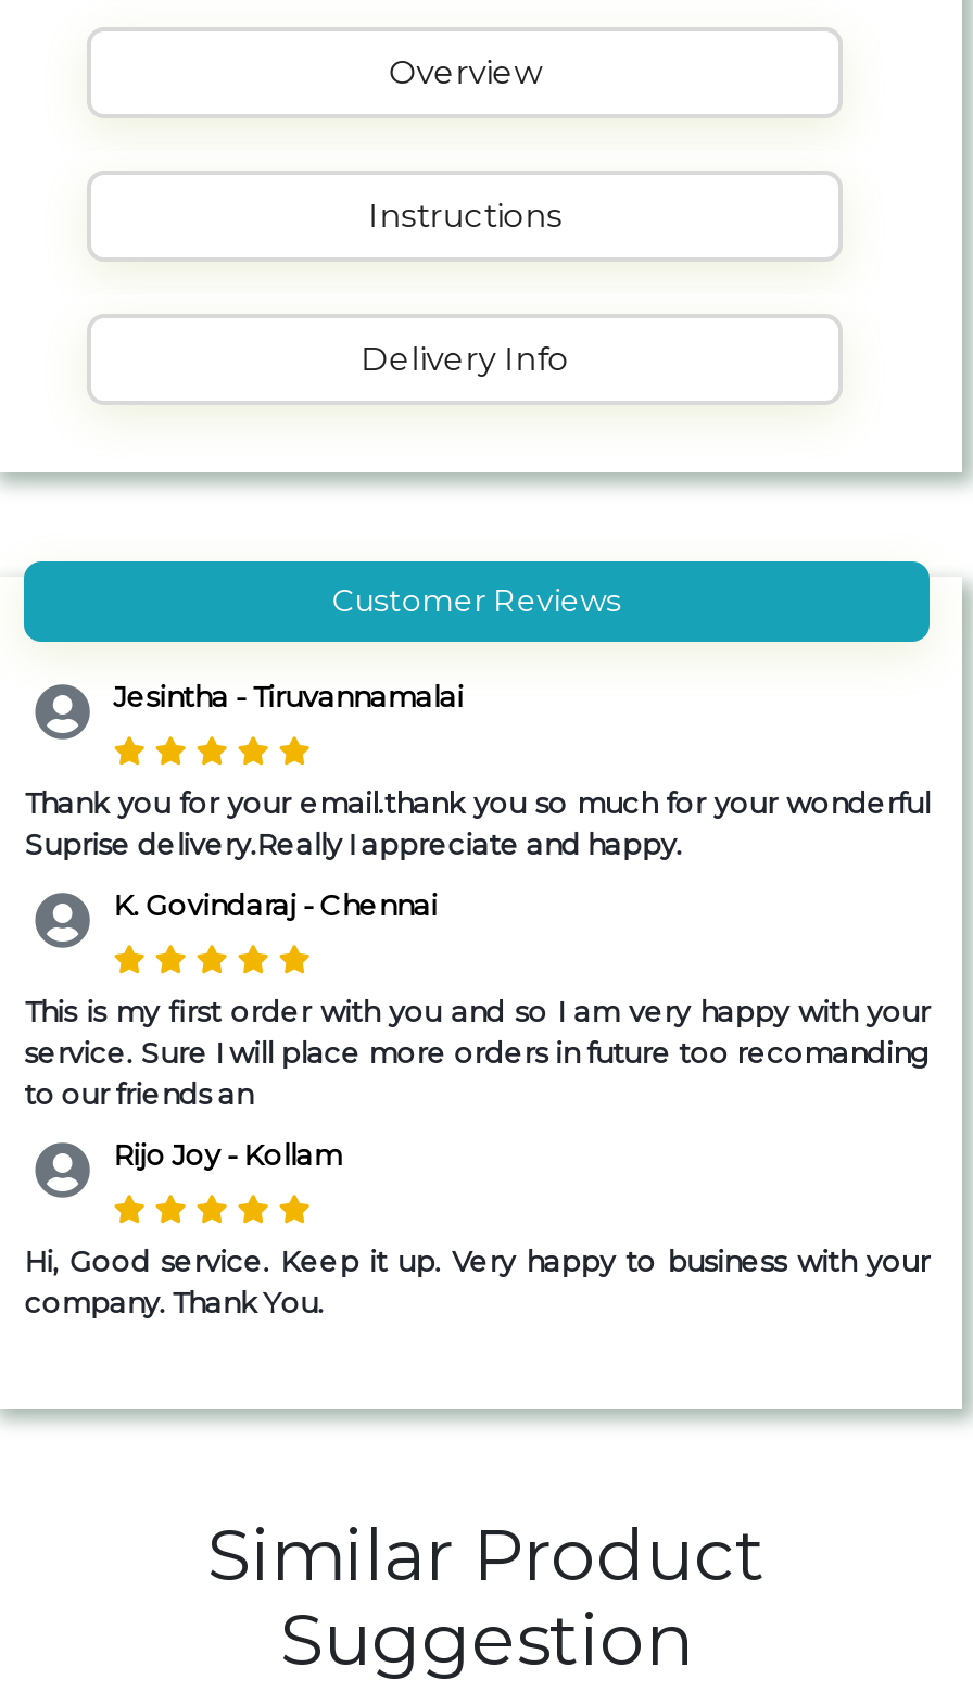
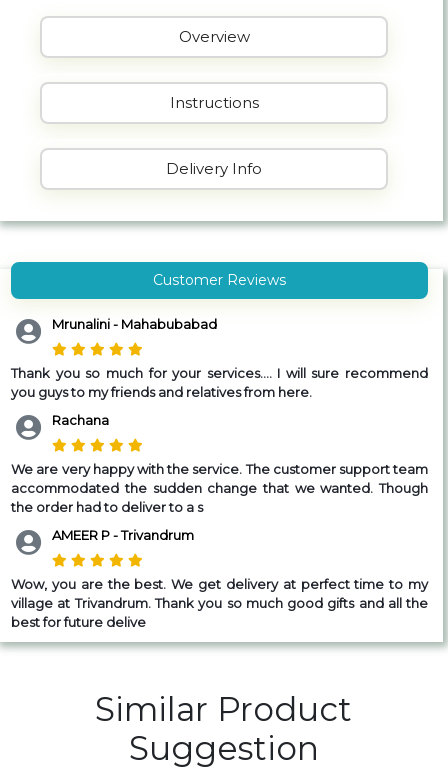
- Jesintha - Tiruvannamalai
+ Mrunalini - Mahabubabad

- Thank you for your email.thank you so much for your wonderful
- Suprise delivery.Really I appreciate and happy.
+ Thank you so much for your services.... I will sure recommend
+ you guys to my friends and relatives from here.

- K. Govindaraj - Chennai
+ Rachana

- This is my first order with you and so I am very happy with your
- service. Sure I will place more orders in future too recomanding
- to our friends an
+ We are very happy with the service. The customer support team
+ accommodated the sudden change that we wanted. Though
+ the order had to deliver to a s

- Rijo Joy - Kollam
+ AMEER P - Trivandrum

- Hi, Good service. Keep it up. Very happy to business with your
- company. Thank You.
+ Wow, you are the best. We get delivery at perfect time to my
+ village at Trivandrum. Thank you so much good gifts and all the
+ best for future delive
